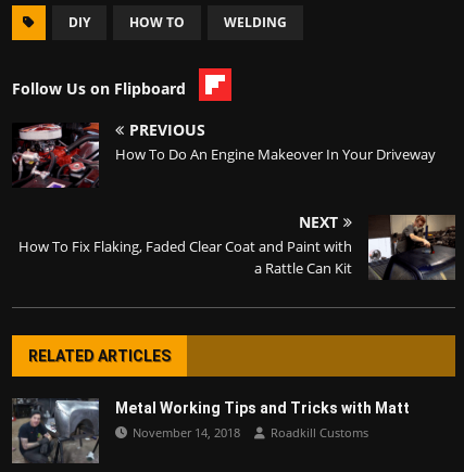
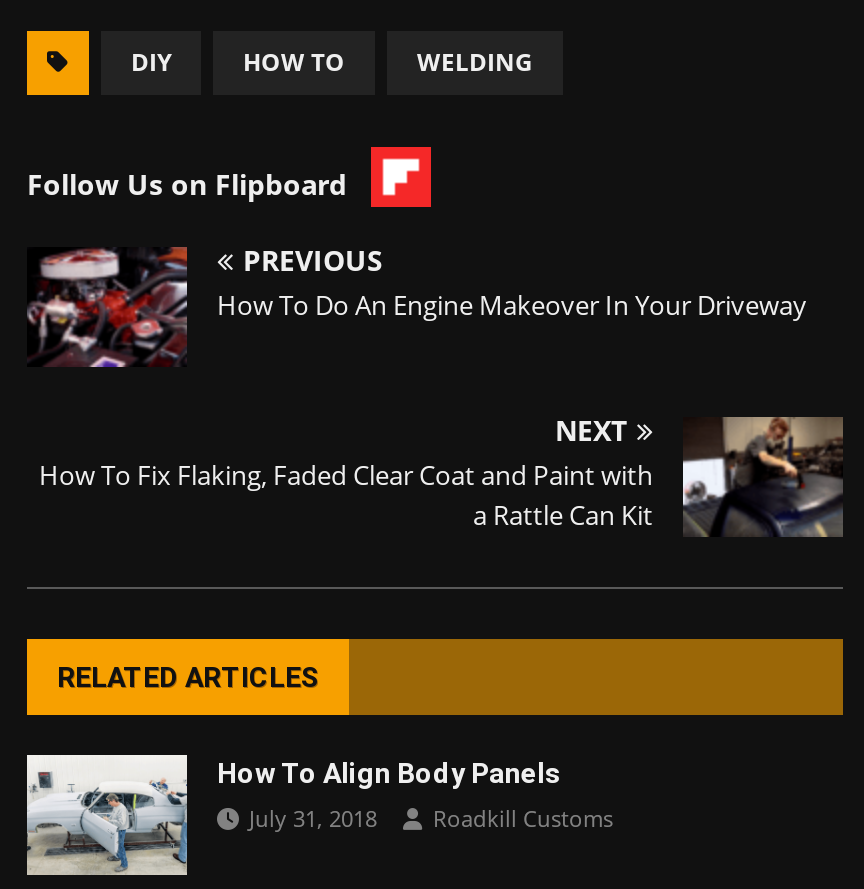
- [image]
- Metal Working Tips and Tricks with Matt
- November 14, 2018
+ [image]
+ How To Align Body Panels
+ July 31, 2018
